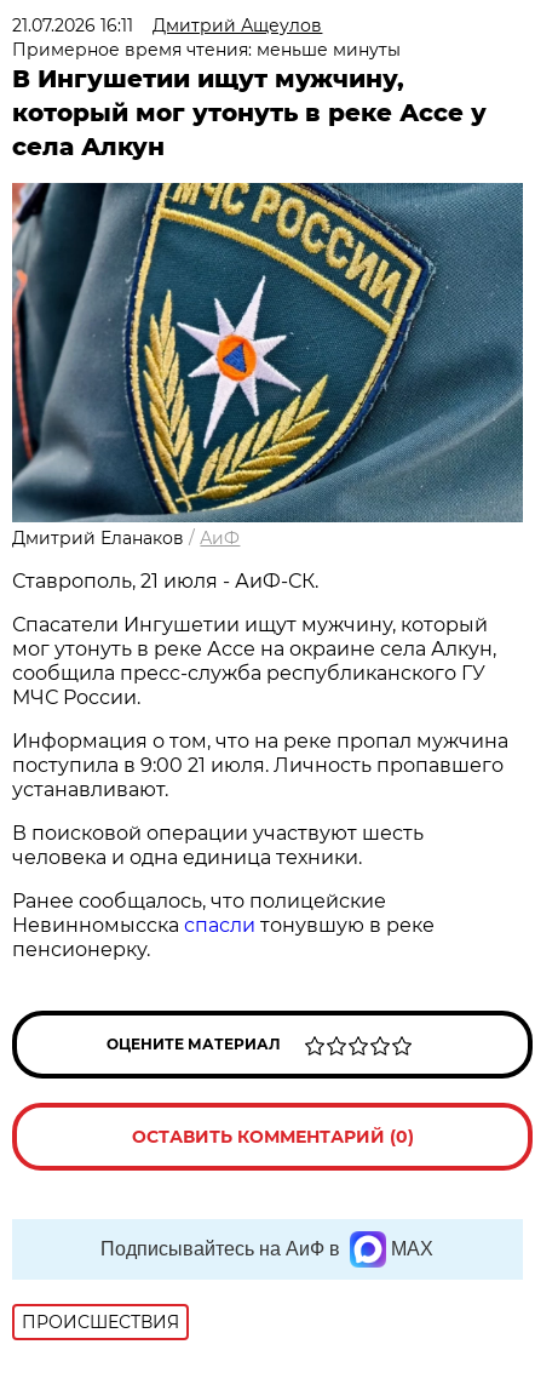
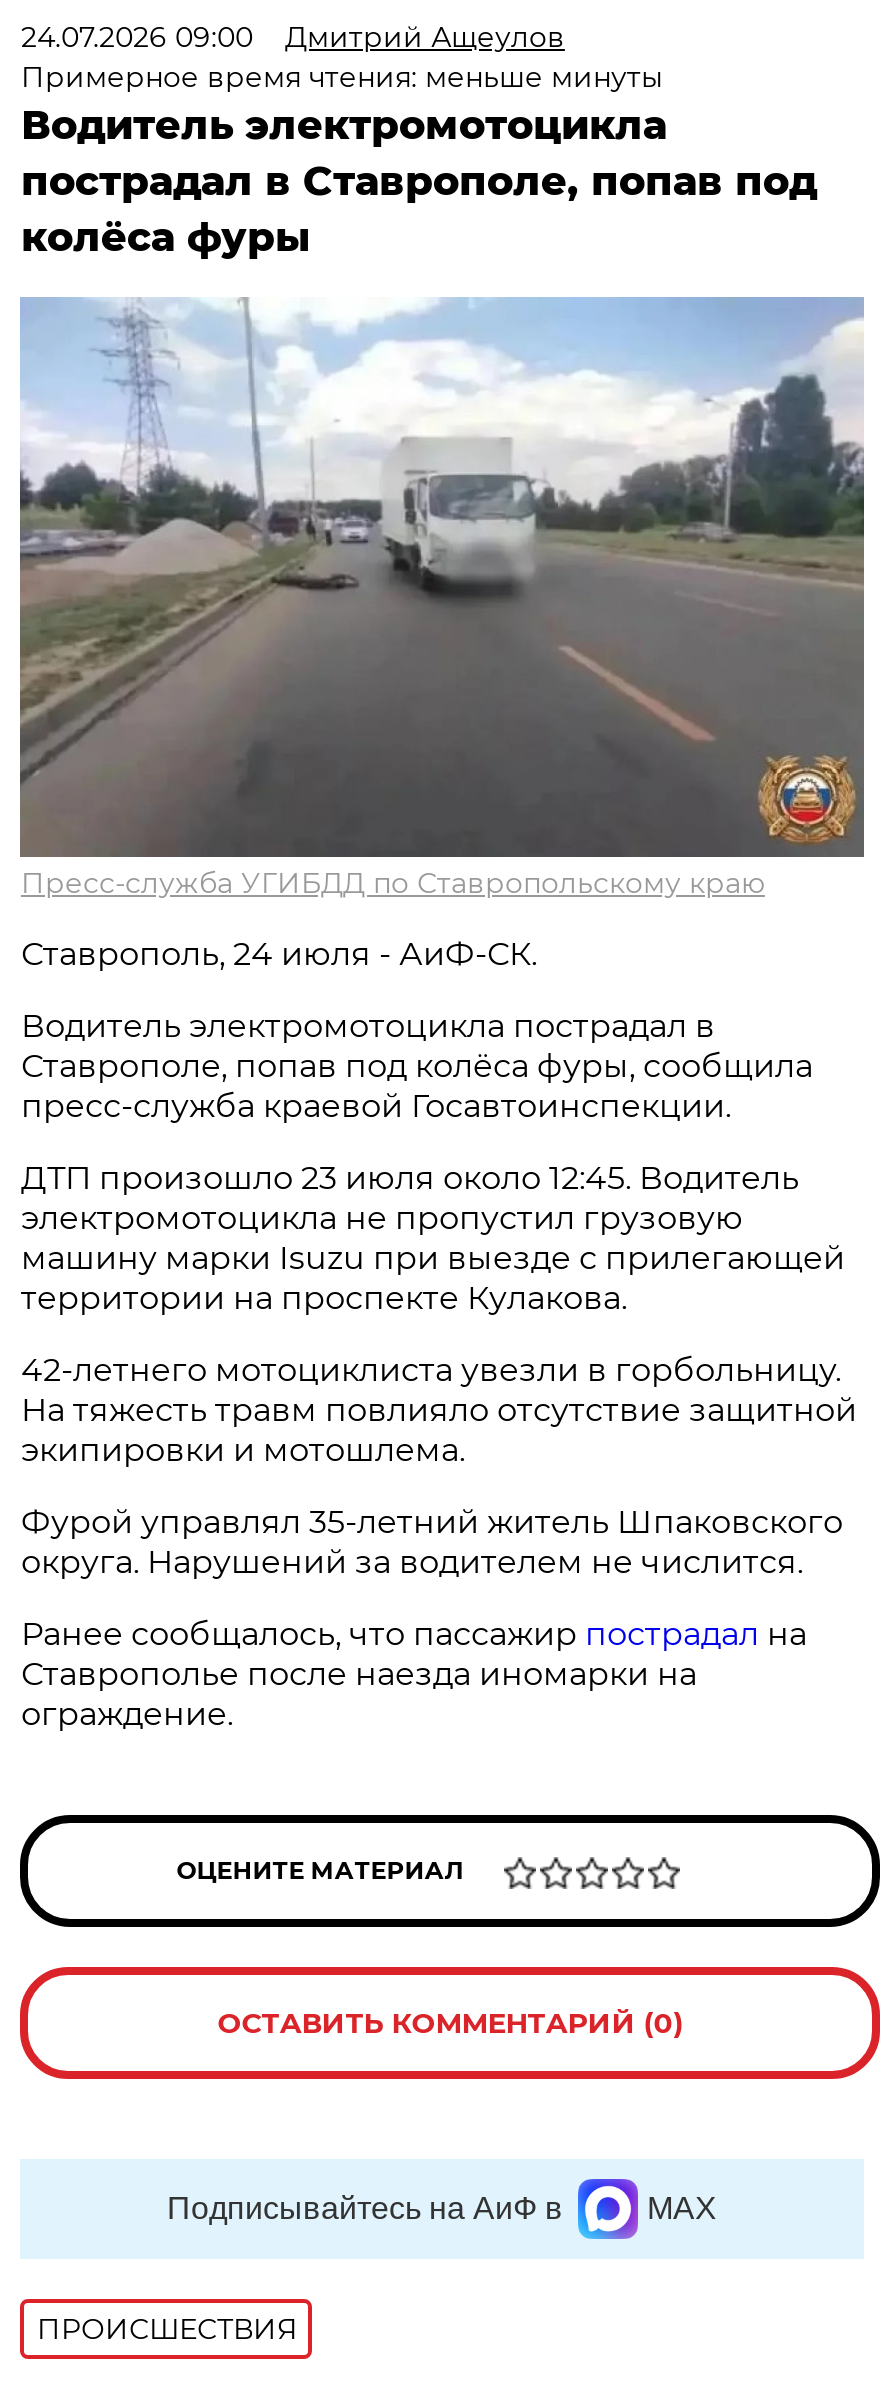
- 21.07.2026 16:11 Дмитрий Ащеулов
+ 24.07.2026 09:00 Дмитрий Ащеулов

- В Ингушетии ищут мужчину,
- который мог утонуть в реке Ассе у
- села Алкун
+ Водитель электромотоцикла
+ пострадал в Ставрополе, попав под
+ колёса фуры

- [image]
- Дмитрий Еланаков / АиФ
- Ставрополь, 21 июля - АиФ-СК.
- Спасатели Ингушетии ищут мужчину, который
- мог утонуть в реке Ассе на окраине села Алкун,
- сообщила пресс-служба республиканского ГУ
- МЧС России.
- Информация о том, что на реке пропал мужчина
- поступила в 9:00 21 июля. Личность пропавшего
- устанавливают.
- В поисковой операции участвуют шесть
- человека и одна единица техники.
- Ранее сообщалось, что полицейские
- Невинномысска спасли тонувшую в реке
- пенсионерку.
+ [image]
+ Пресс-служба УГИБДД по Ставропольскому краю
+ Ставрополь, 24 июля - АиФ-СК.
+ Водитель электромотоцикла пострадал в
+ Ставрополе, попав под колёса фуры, сообщила
+ пресс-служба краевой Госавтоинспекции.
+ ДТП произошло 23 июля около 12:45. Водитель
+ электромотоцикла не пропустил грузовую
+ машину марки Isuzu при выезде с прилегающей
+ территории на проспекте Кулакова.
+ 42-летнего мотоциклиста увезли в горбольницу.
+ На тяжесть травм повлияло отсутствие защитной
+ экипировки и мотошлема.
+ Фурой управлял 35-летний житель Шпаковского
+ округа. Нарушений за водителем не числится.
+ Ранее сообщалось, что пассажир пострадал на
+ Ставрополье после наезда иномарки на
+ ограждение.
